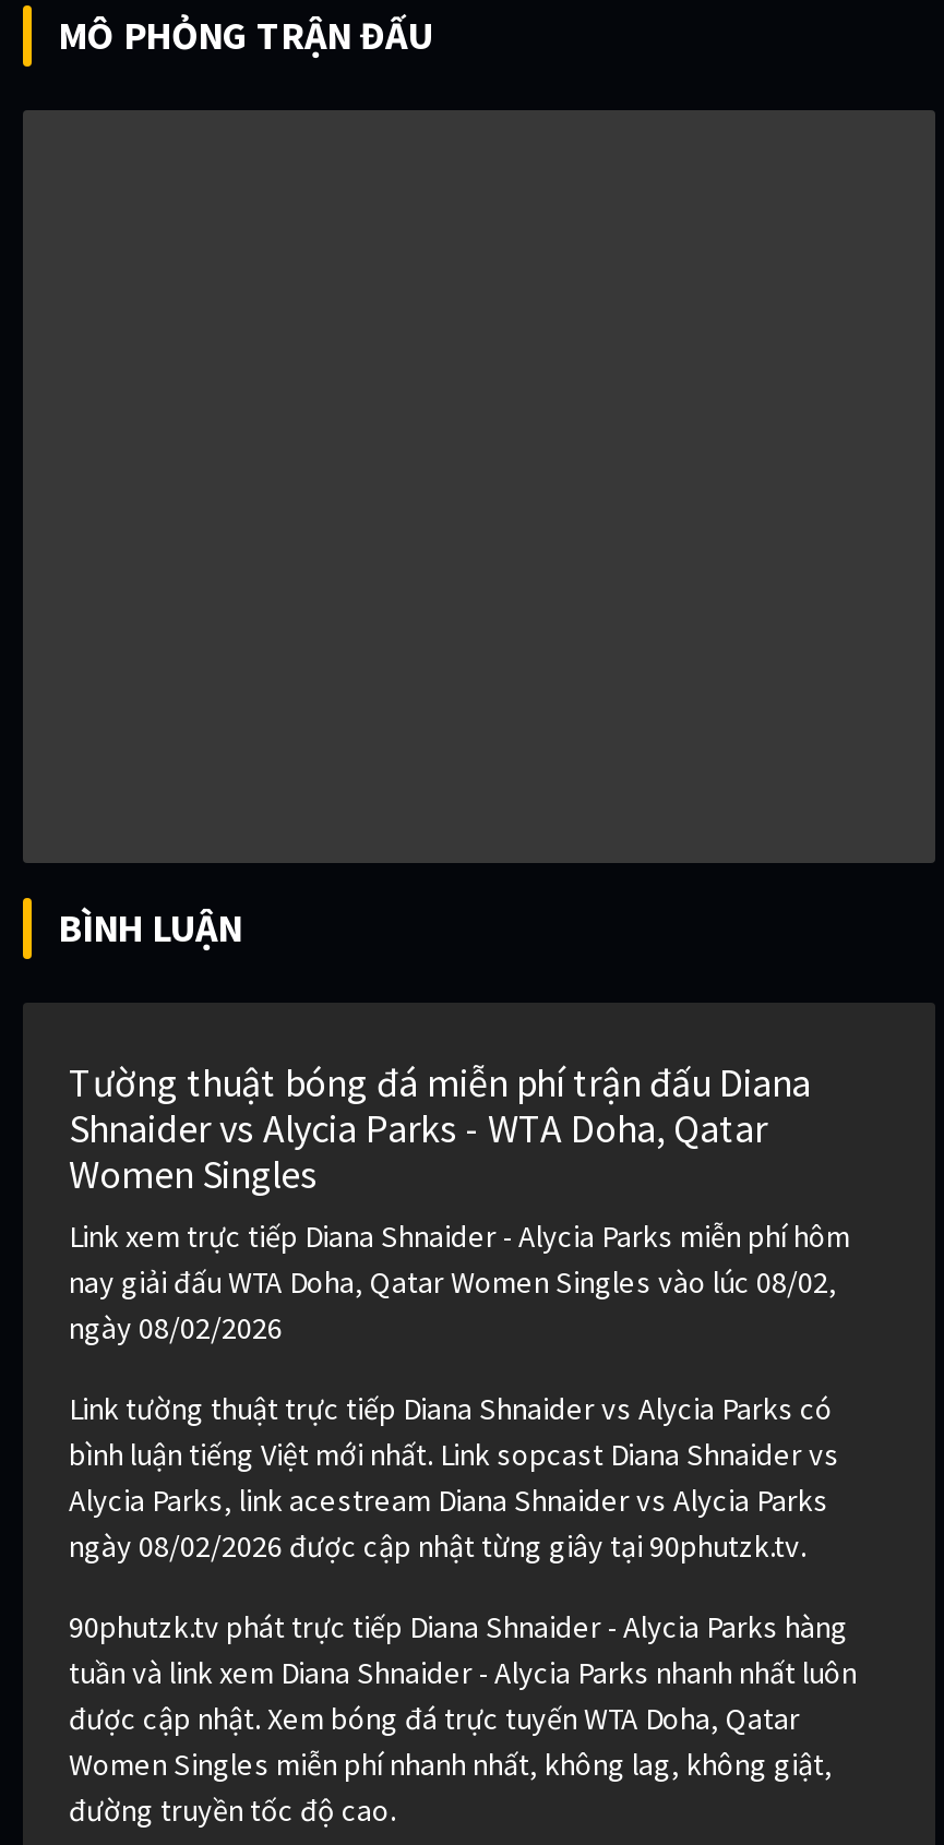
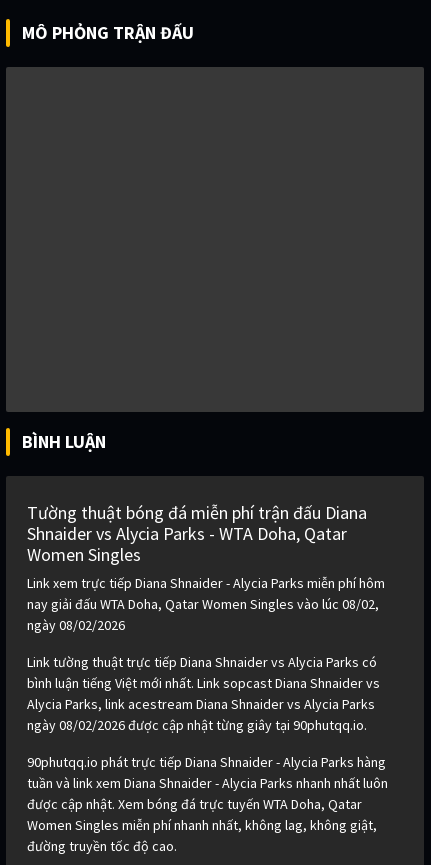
- ngày 08/02/2026 được cập nhật từng giây tại 90phutzk.tv.
+ ngày 08/02/2026 được cập nhật từng giây tại 90phutqq.io.

- 90phutzk.tv phát trực tiếp Diana Shnaider - Alycia Parks hàng
+ 90phutqq.io phát trực tiếp Diana Shnaider - Alycia Parks hàng
